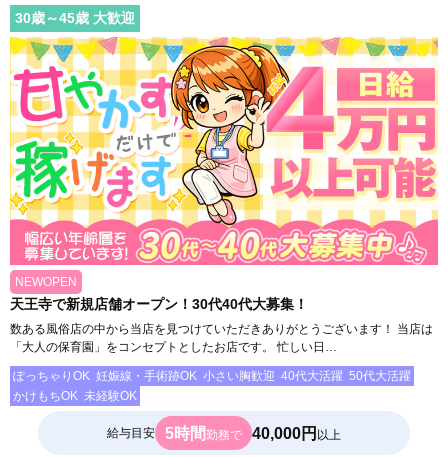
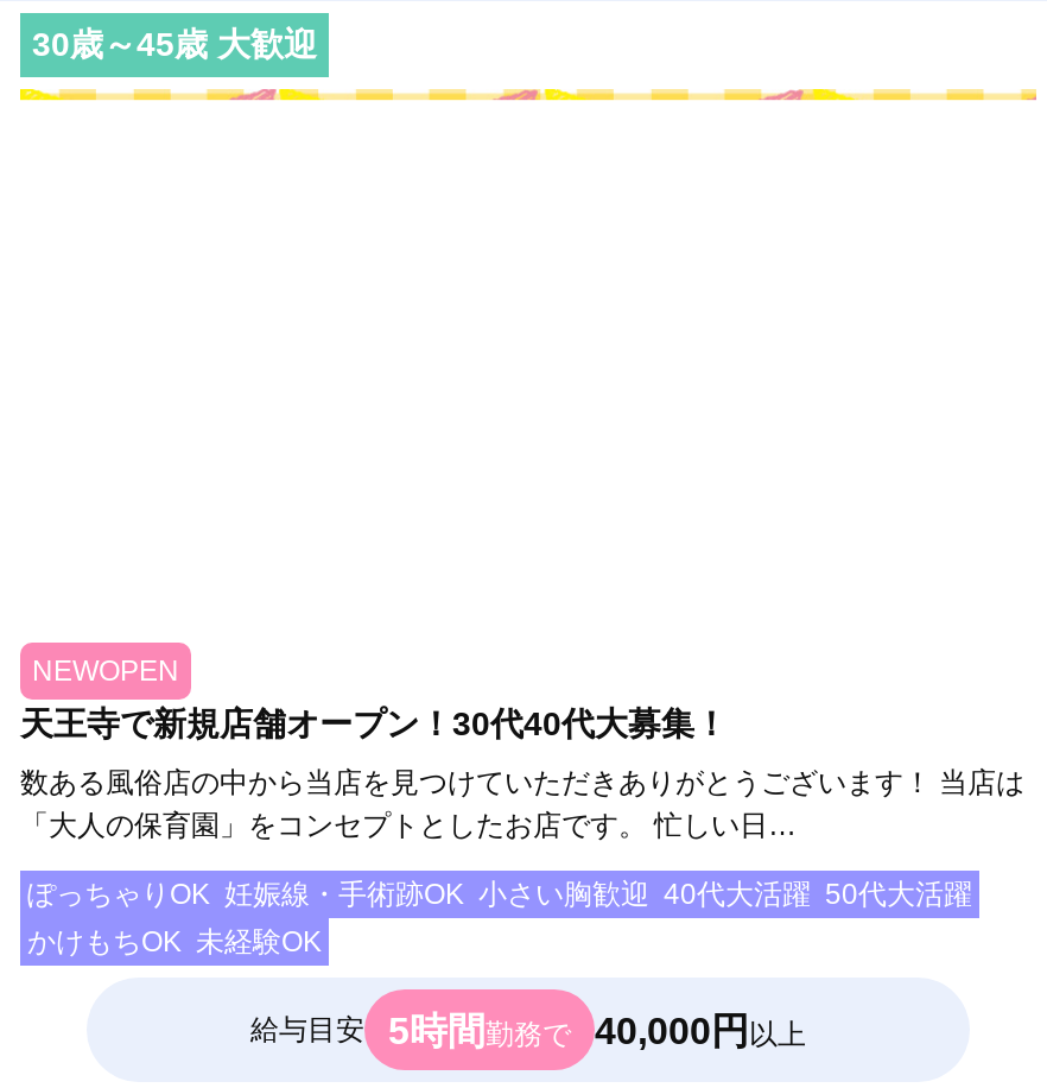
- [image]
